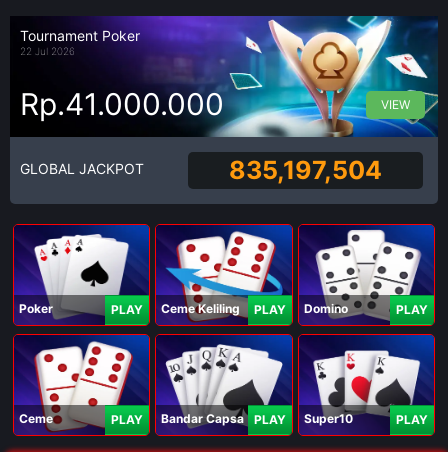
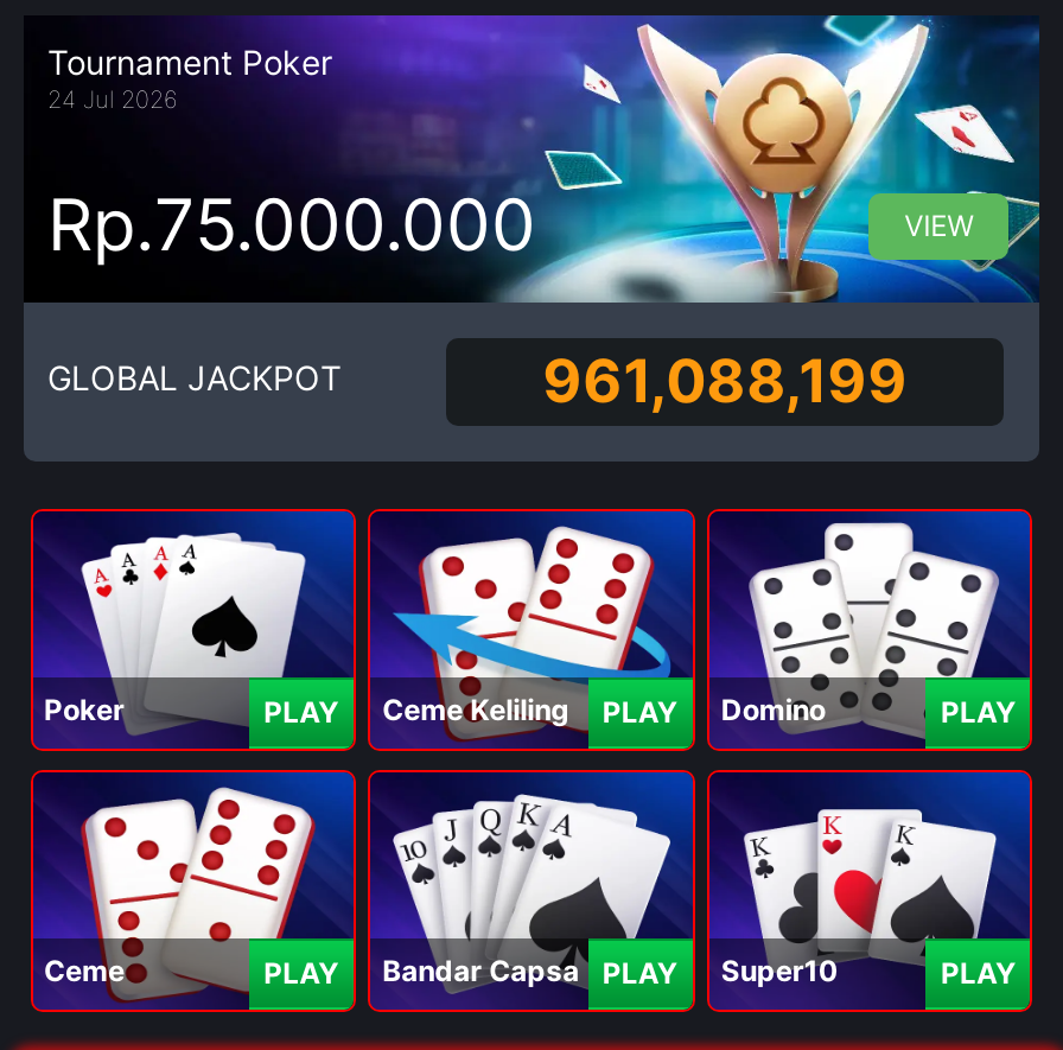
- 22 Jul 2026
+ 24 Jul 2026

- Rp.41.000.000
+ Rp.75.000.000

- 835,197,504
+ 961,088,199
